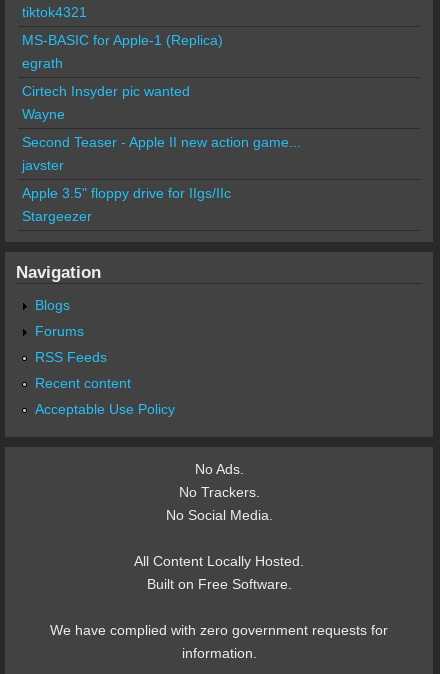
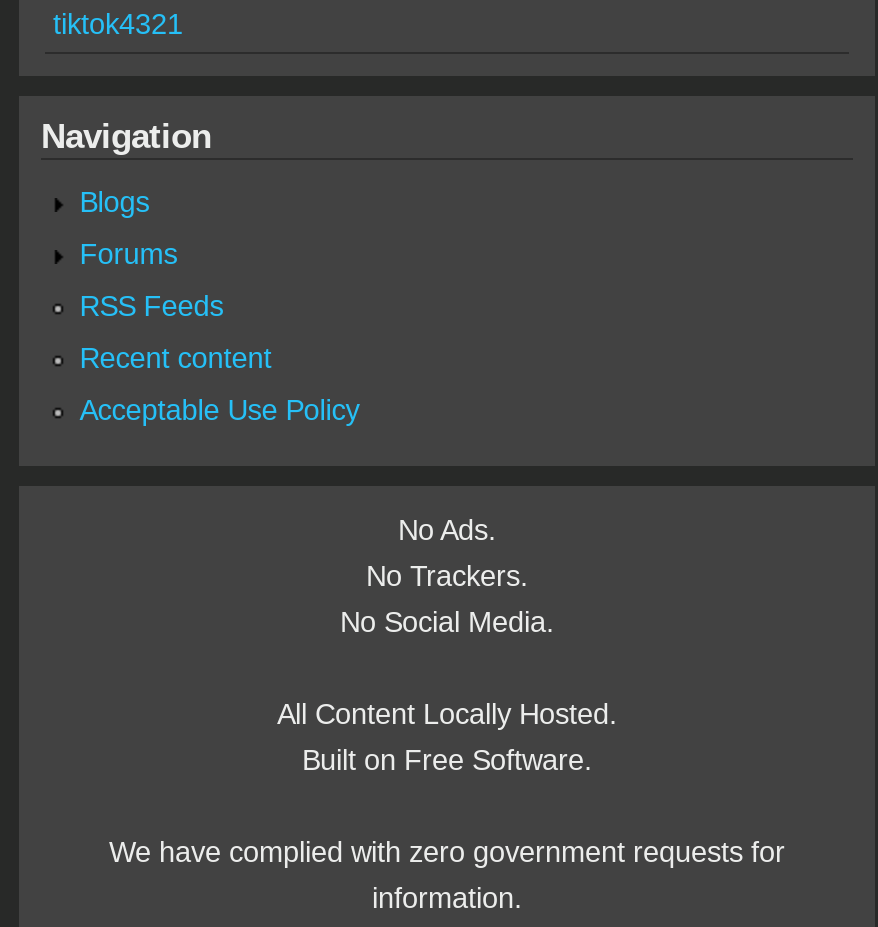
- MS-BASIC for Apple-1 (Replica)
- egrath
- Cirtech Insyder pic wanted
- Wayne
- Second Teaser - Apple II new action game...
- javster
- Apple 3.5" floppy drive for IIgs/IIc
- Stargeezer
